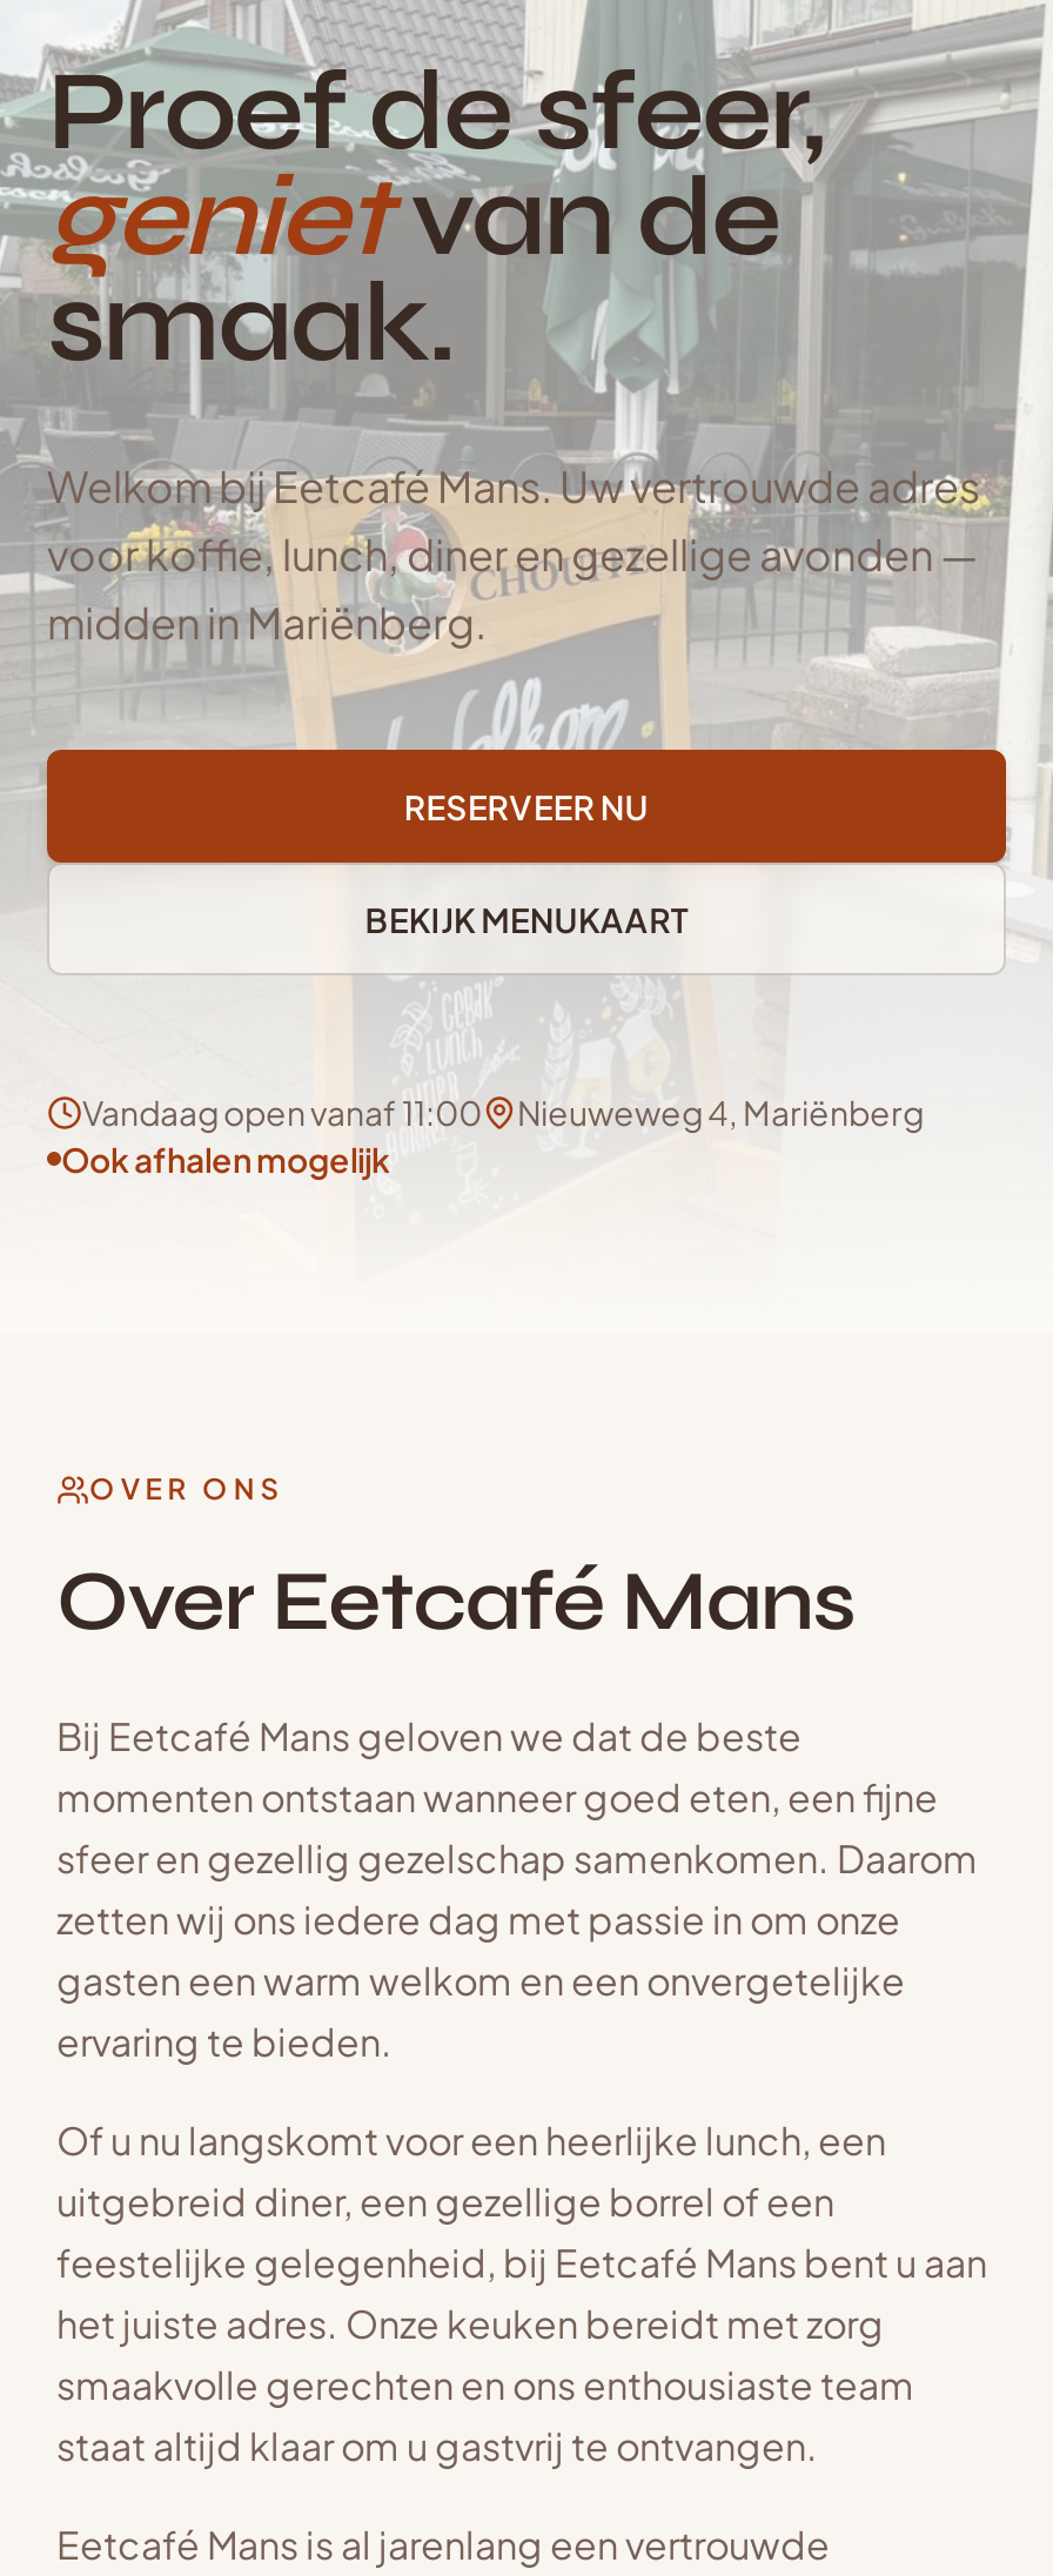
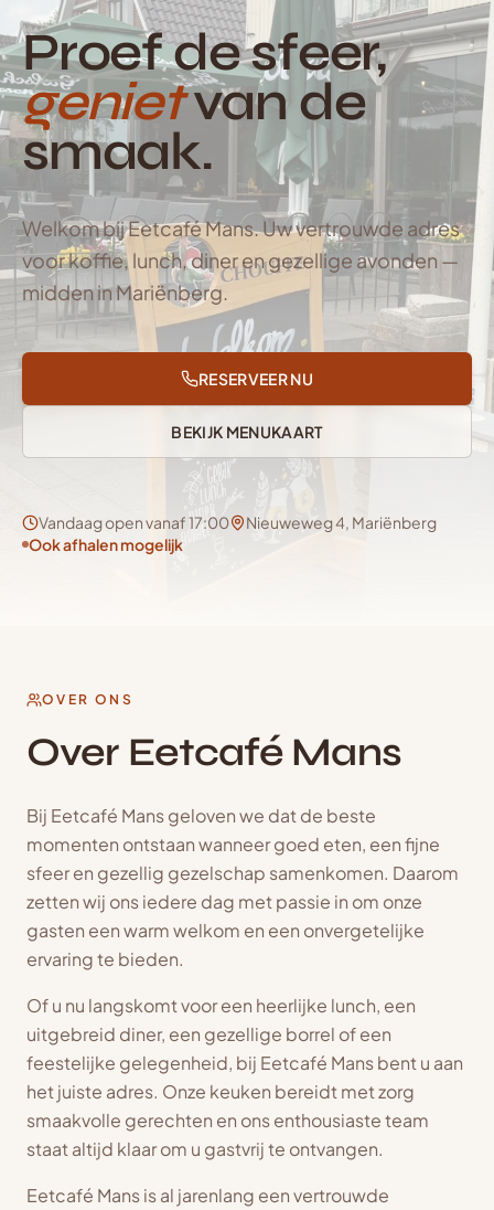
- Vandaag open vanaf 11:00
+ Vandaag open vanaf 17:00
